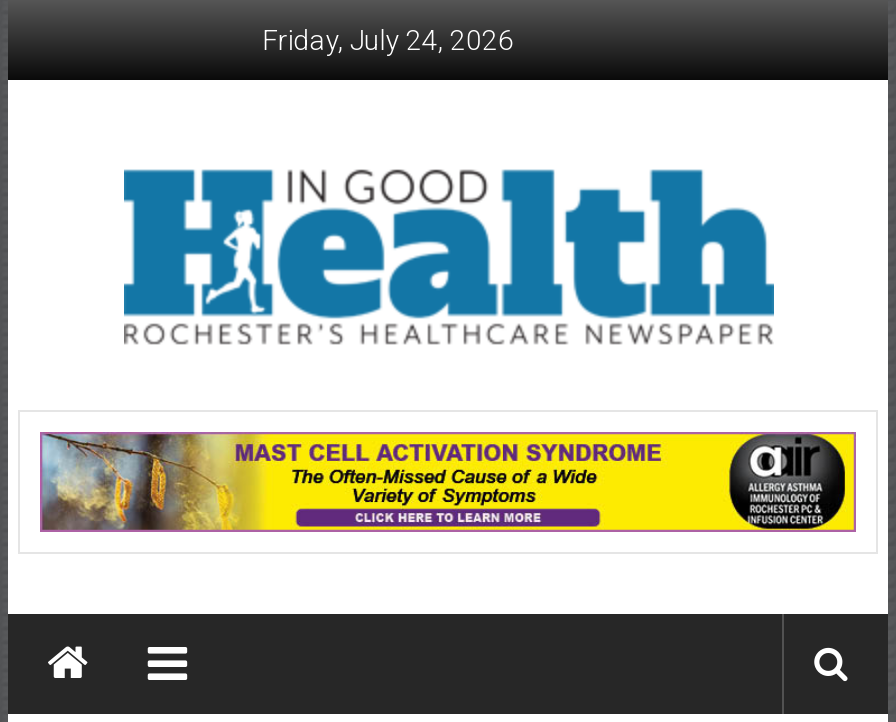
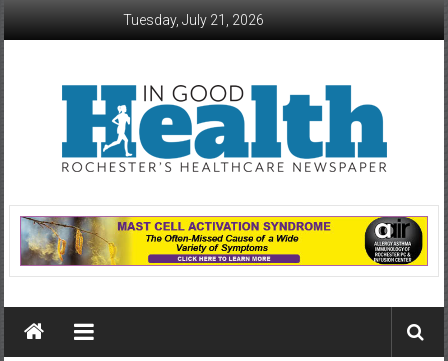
- Friday, July 24, 2026
+ Tuesday, July 21, 2026
